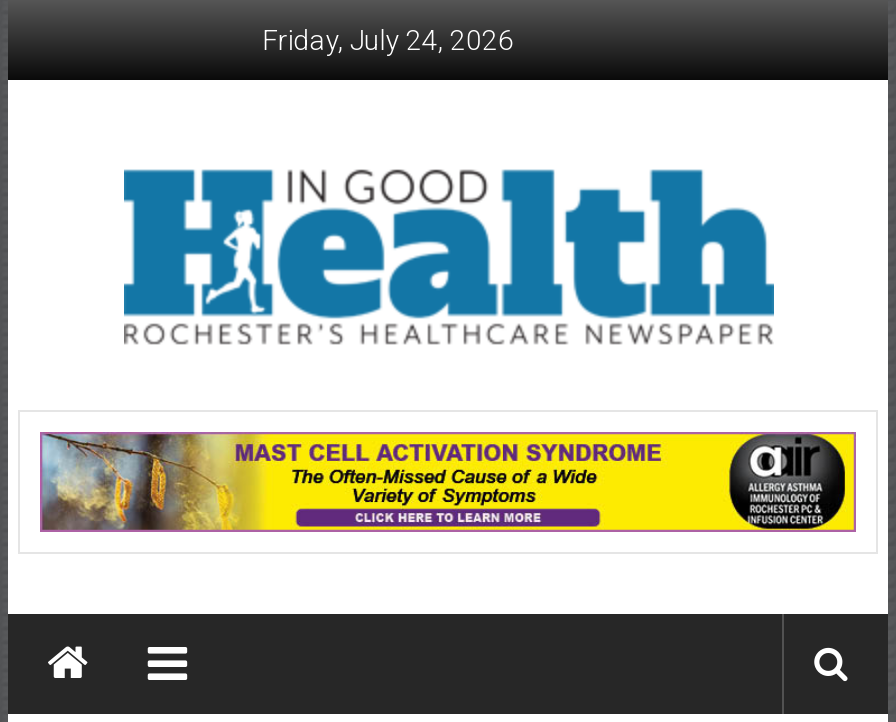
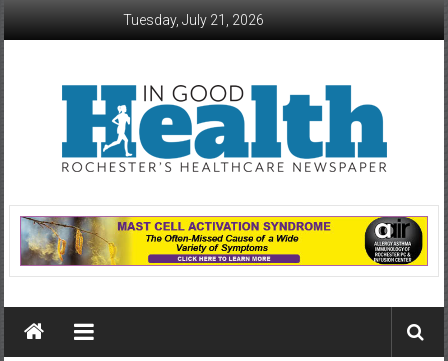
- Friday, July 24, 2026
+ Tuesday, July 21, 2026
